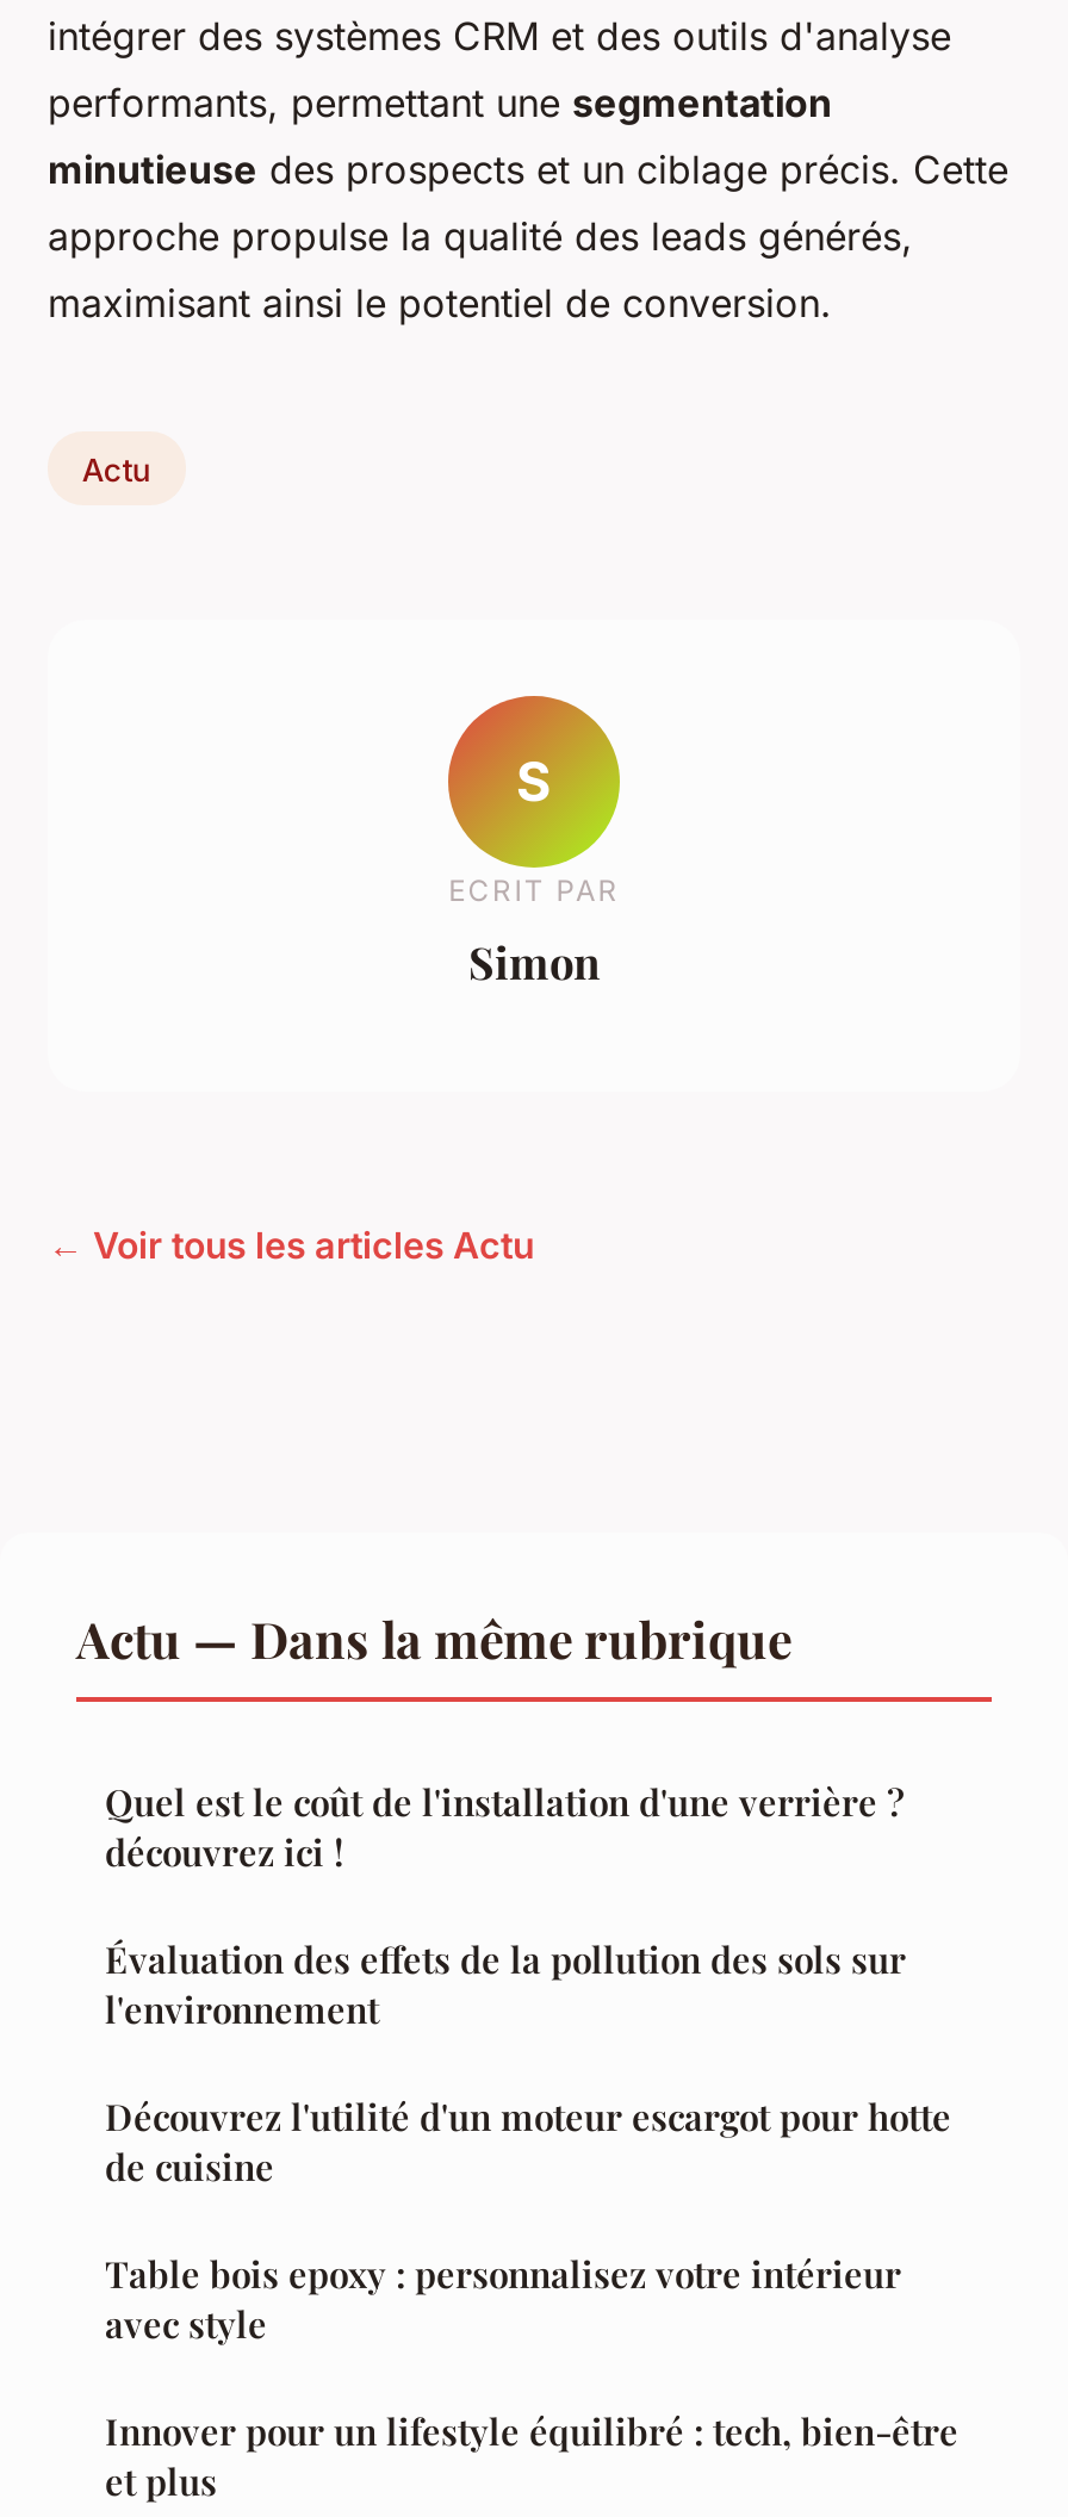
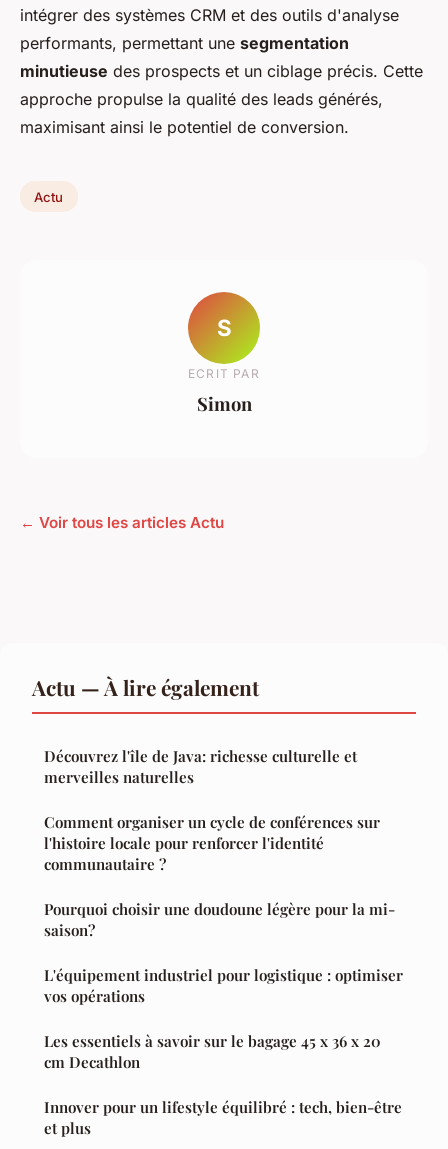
- Actu — Dans la même rubrique
- Quel est le coût de l'installation d'une verrière ?
- découvrez ici !
- Évaluation des effets de la pollution des sols sur
- l'environnement
- Découvrez l'utilité d'un moteur escargot pour hotte
- de cuisine
- Table bois epoxy : personnalisez votre intérieur
- avec style
+ Actu — À lire également
+ Découvrez l'île de Java: richesse culturelle et
+ merveilles naturelles
+ Comment organiser un cycle de conférences sur
+ l'histoire locale pour renforcer l'identité
+ communautaire ?
+ Pourquoi choisir une doudoune légère pour la mi-
+ saison?
+ L'équipement industriel pour logistique : optimiser
+ vos opérations
+ Les essentiels à savoir sur le bagage 45 x 36 x 20
+ cm Decathlon
